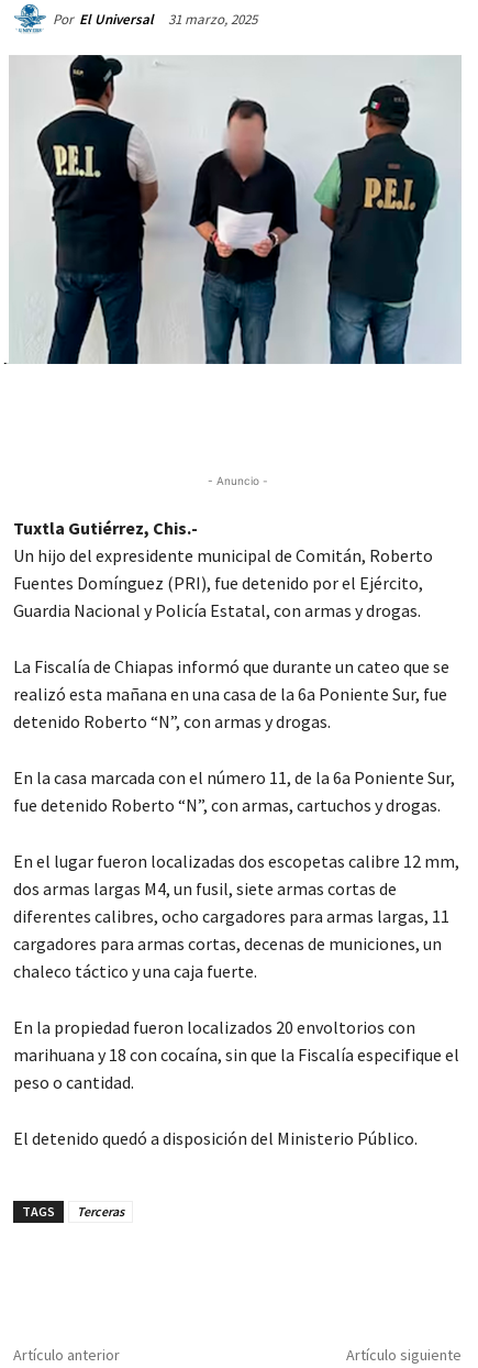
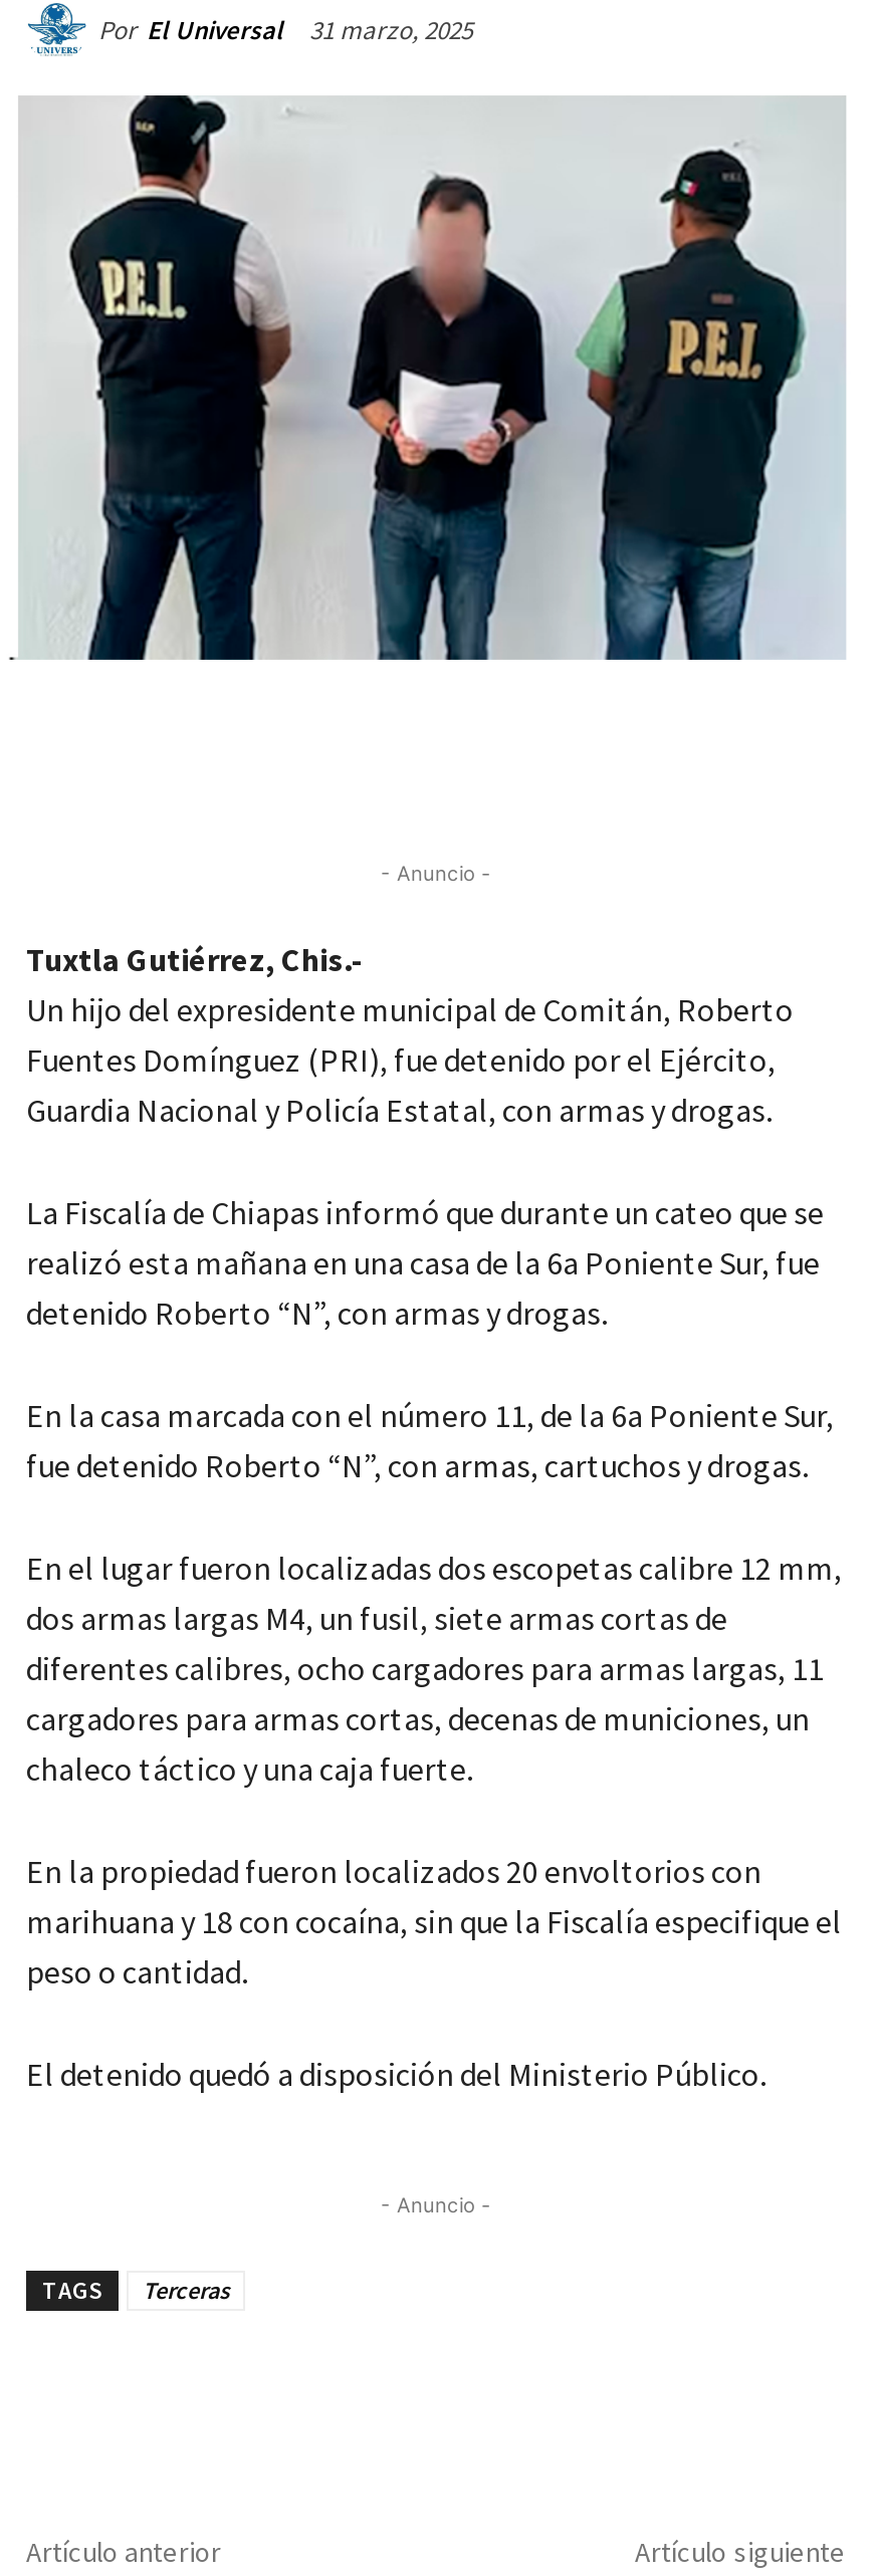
+ - Anuncio -
